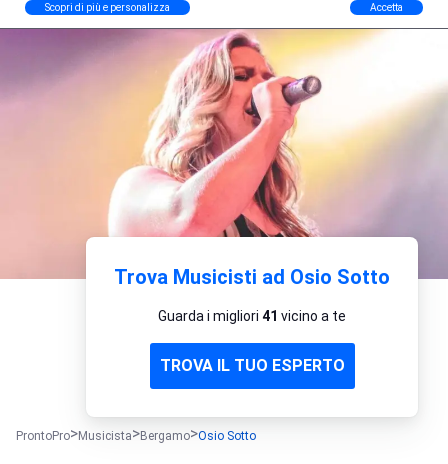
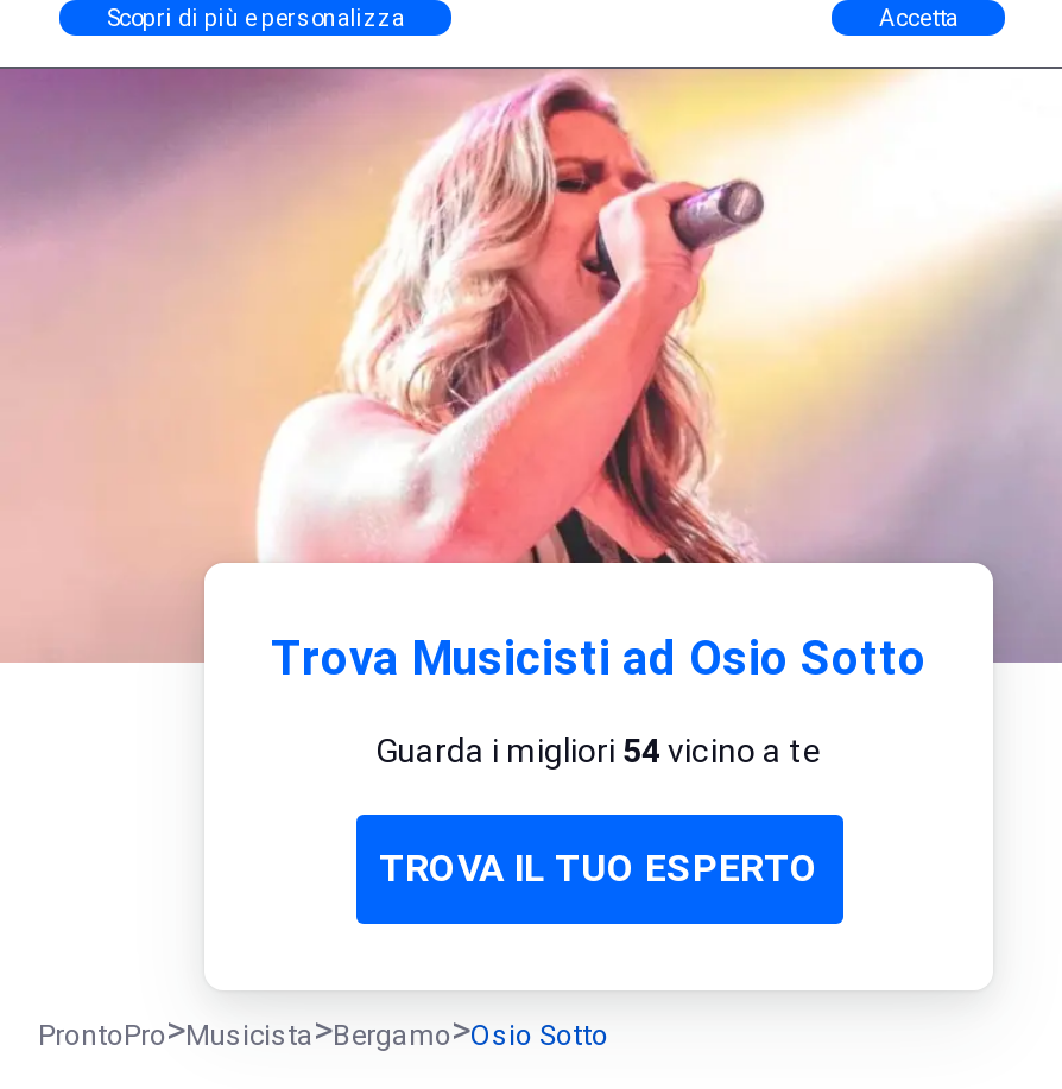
- Guarda i migliori 41 vicino a te
+ Guarda i migliori 54 vicino a te
